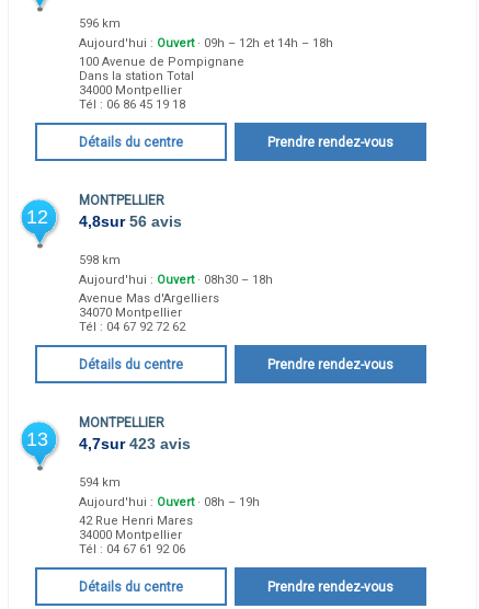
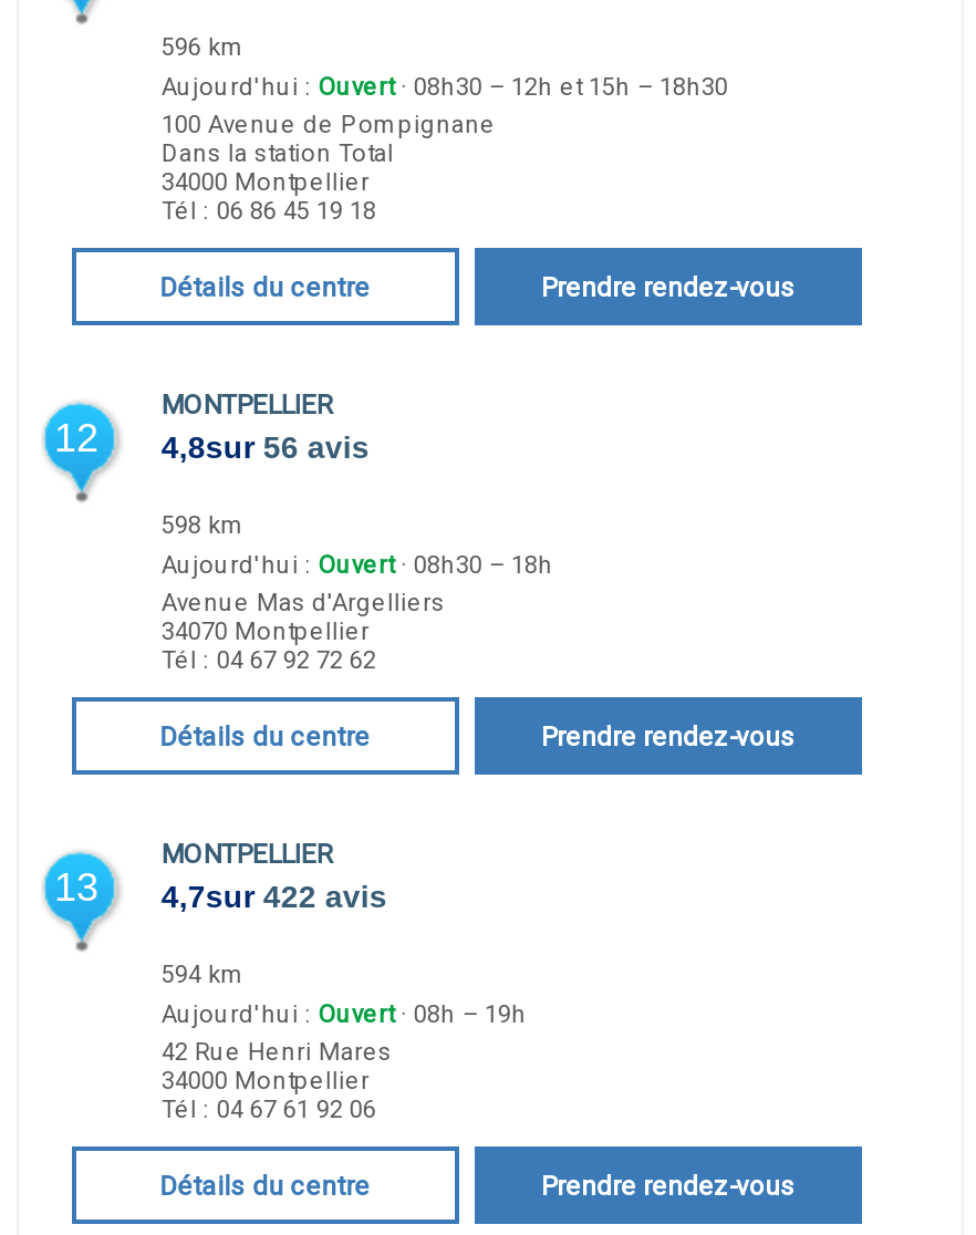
- Aujourd'hui : Ouvert · 09h – 12h et 14h – 18h
+ Aujourd'hui : Ouvert · 08h30 – 12h et 15h – 18h30

- 13 4,7sur 423 avis
+ 13 4,7sur 422 avis
